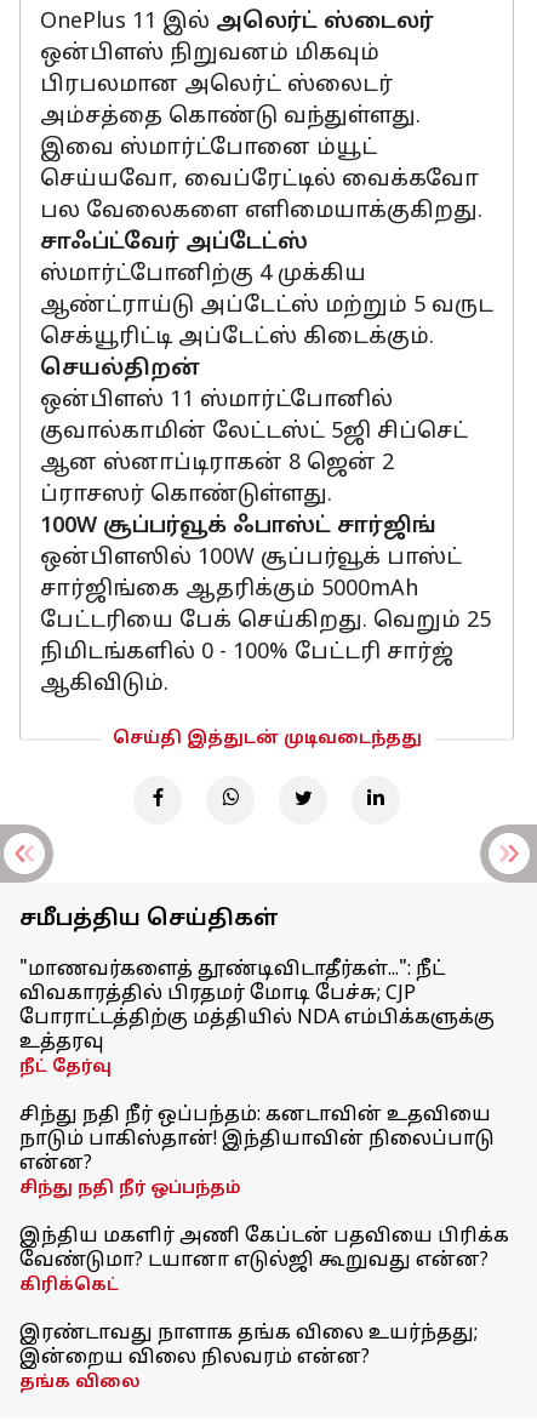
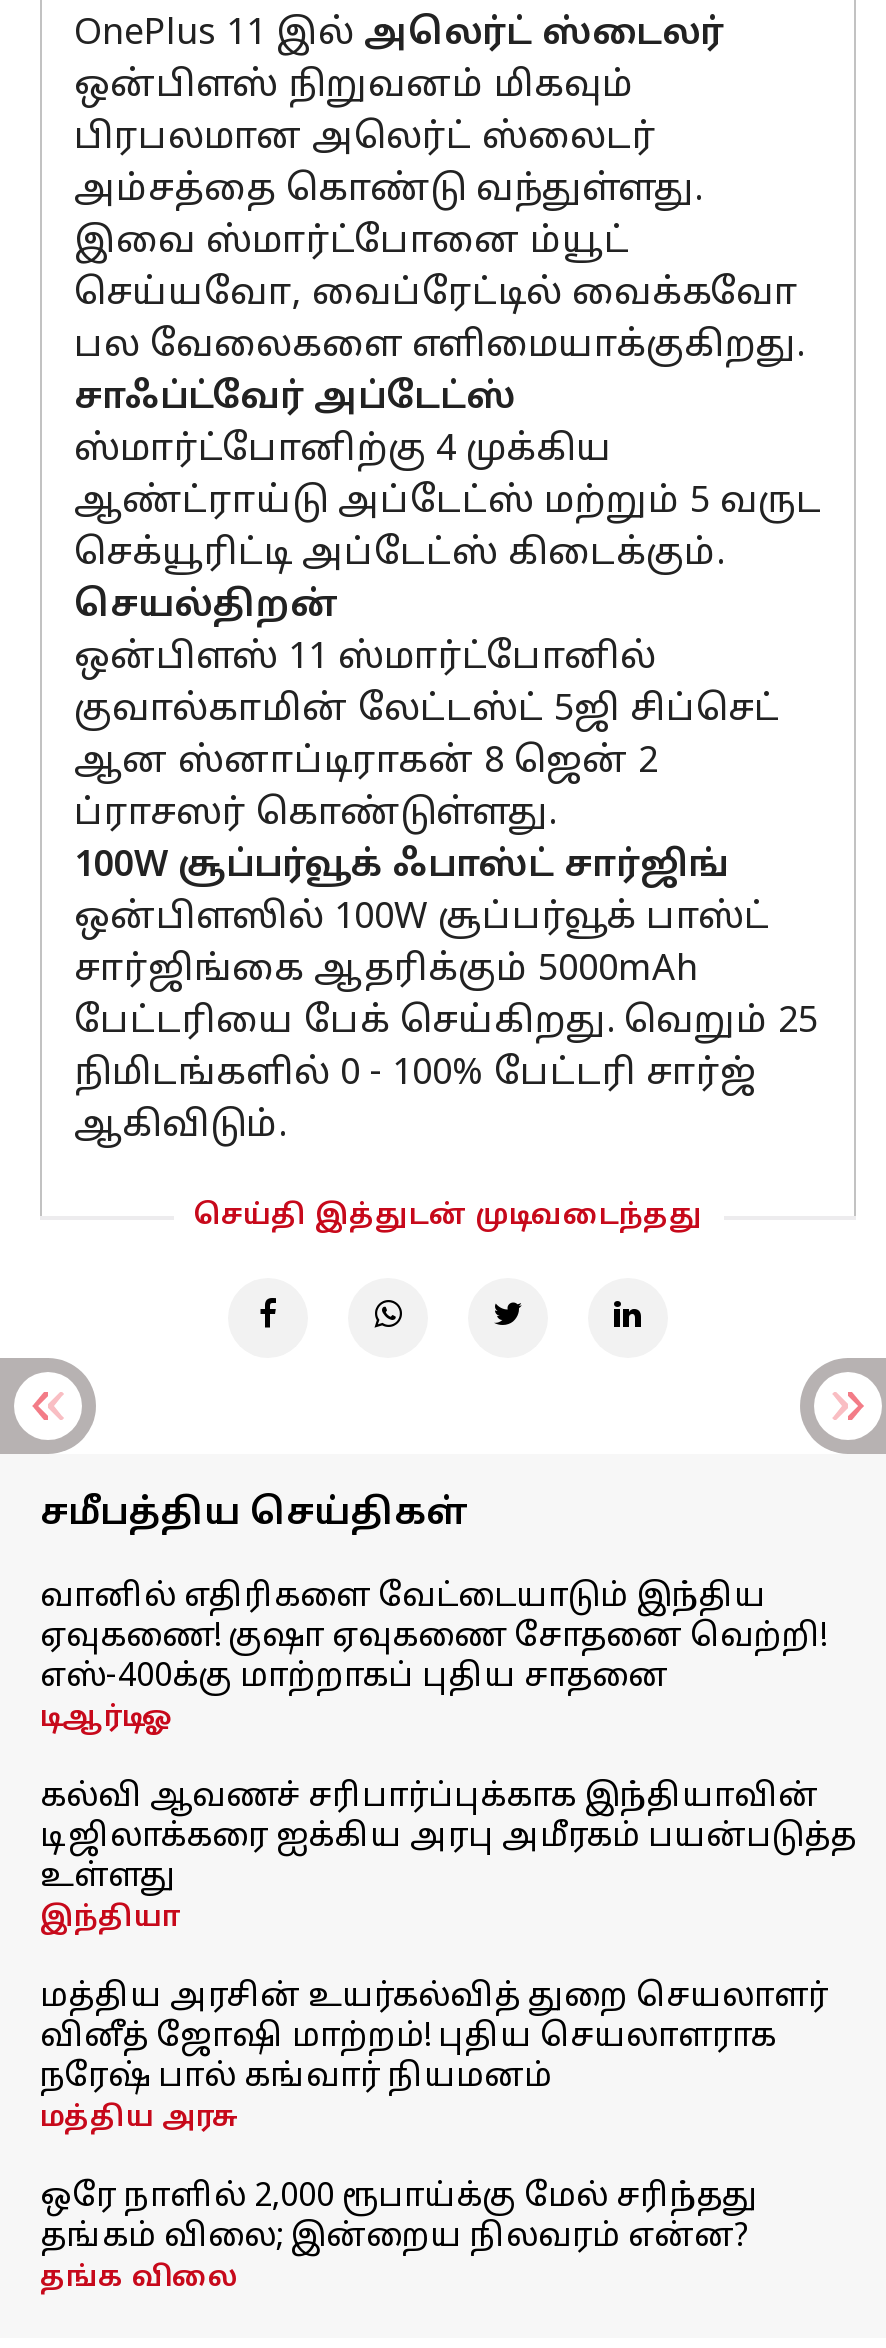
- "மாணவர்களைத் தூண்டிவிடாதீர்கள்...": நீட்
- விவகாரத்தில் பிரதமர் மோடி பேச்சு; CJP
- போராட்டத்திற்கு மத்தியில் NDA எம்பிக்களுக்கு
- உத்தரவு
- நீட் தேர்வு
+ வானில் எதிரிகளை வேட்டையாடும் இந்திய
+ ஏவுகணை! குஷா ஏவுகணை சோதனை வெற்றி!
+ எஸ்-400க்கு மாற்றாகப் புதிய சாதனை
+ டிஆர்டிஓ

- சிந்து நதி நீர் ஒப்பந்தம்: கனடாவின் உதவியை
- நாடும் பாகிஸ்தான்! இந்தியாவின் நிலைப்பாடு
- என்ன?
- சிந்து நதி நீர் ஒப்பந்தம்
+ கல்வி ஆவணச் சரிபார்ப்புக்காக இந்தியாவின்
+ டிஜிலாக்கரை ஐக்கிய அரபு அமீரகம் பயன்படுத்த
+ உள்ளது
+ இந்தியா

- இந்திய மகளிர் அணி கேப்டன் பதவியை பிரிக்க
- வேண்டுமா? டயானா எடுல்ஜி கூறுவது என்ன?
- கிரிக்கெட்
+ மத்திய அரசின் உயர்கல்வித் துறை செயலாளர்
+ வினீத் ஜோஷி மாற்றம்! புதிய செயலாளராக
+ நரேஷ் பால் கங்வார் நியமனம்
+ மத்திய அரசு

- இரண்டாவது நாளாக தங்க விலை உயர்ந்தது;
- இன்றைய விலை நிலவரம் என்ன?
+ ஒரே நாளில் 2,000 ரூபாய்க்கு மேல் சரிந்தது
+ தங்கம் விலை; இன்றைய நிலவரம் என்ன?
